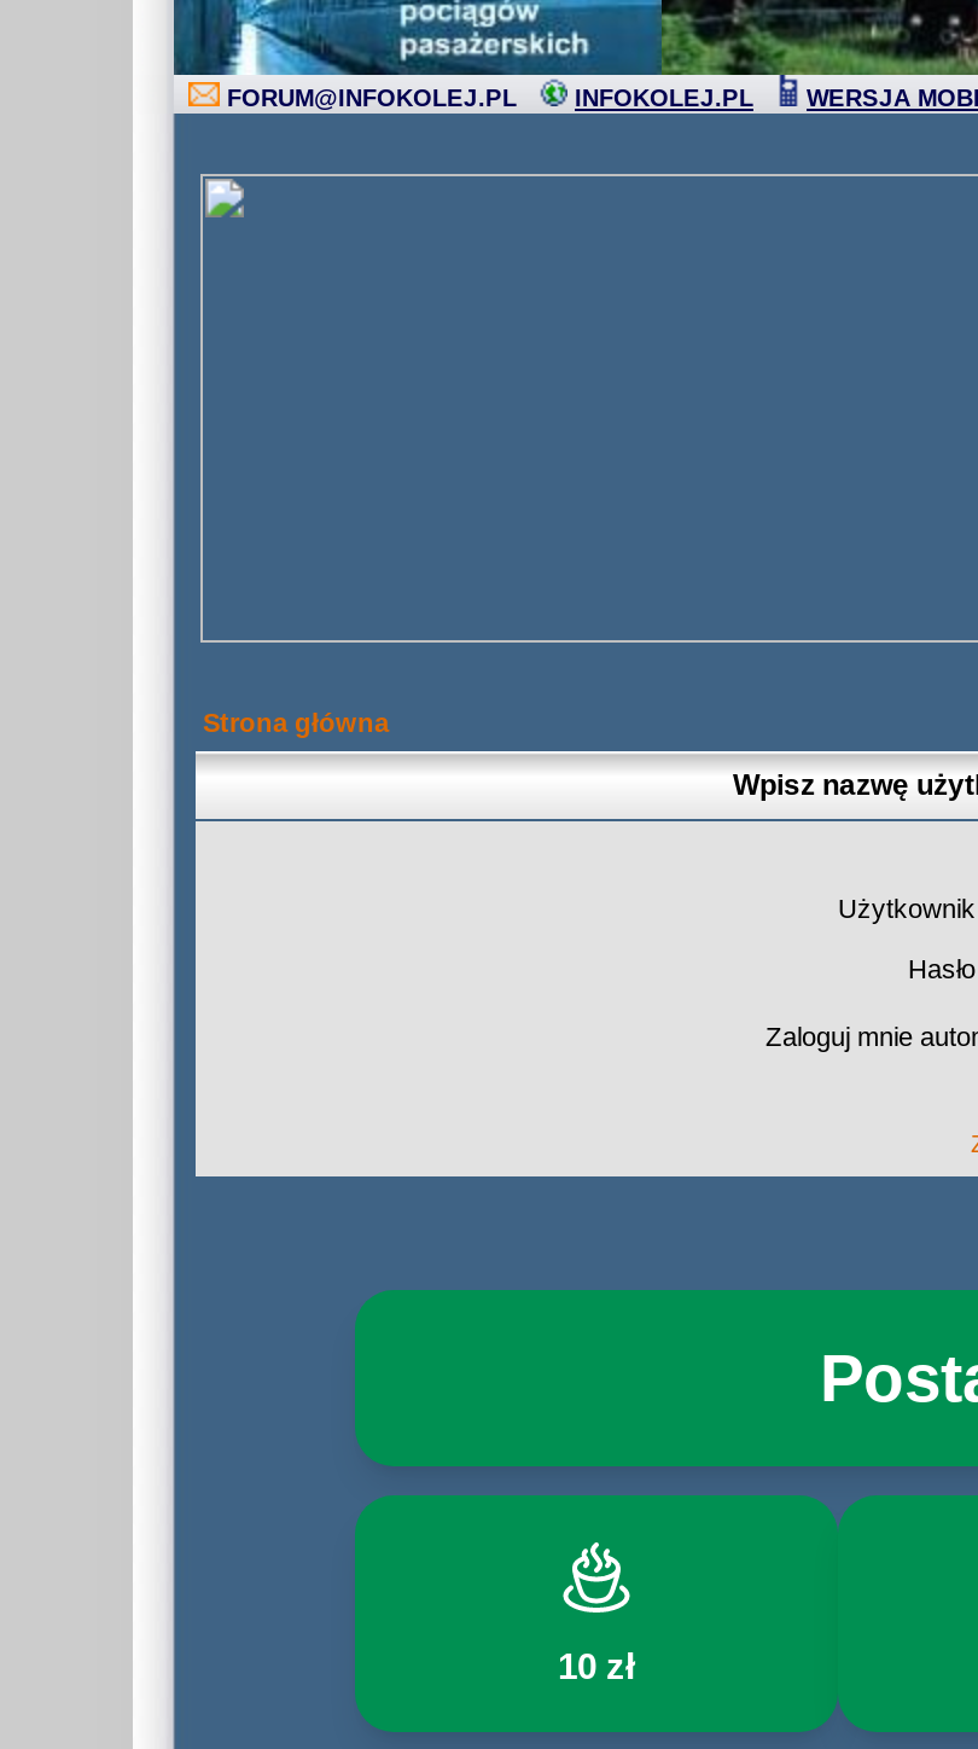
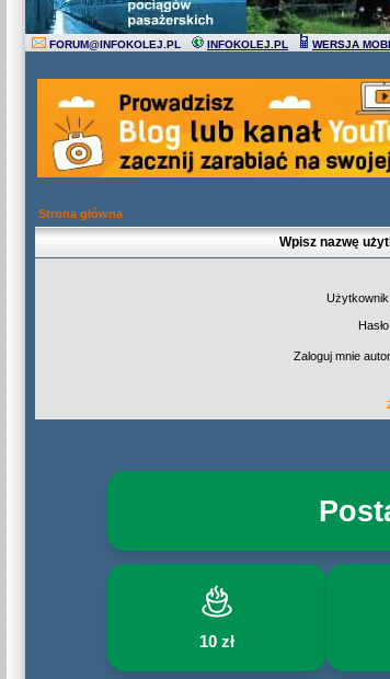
+ [image]
